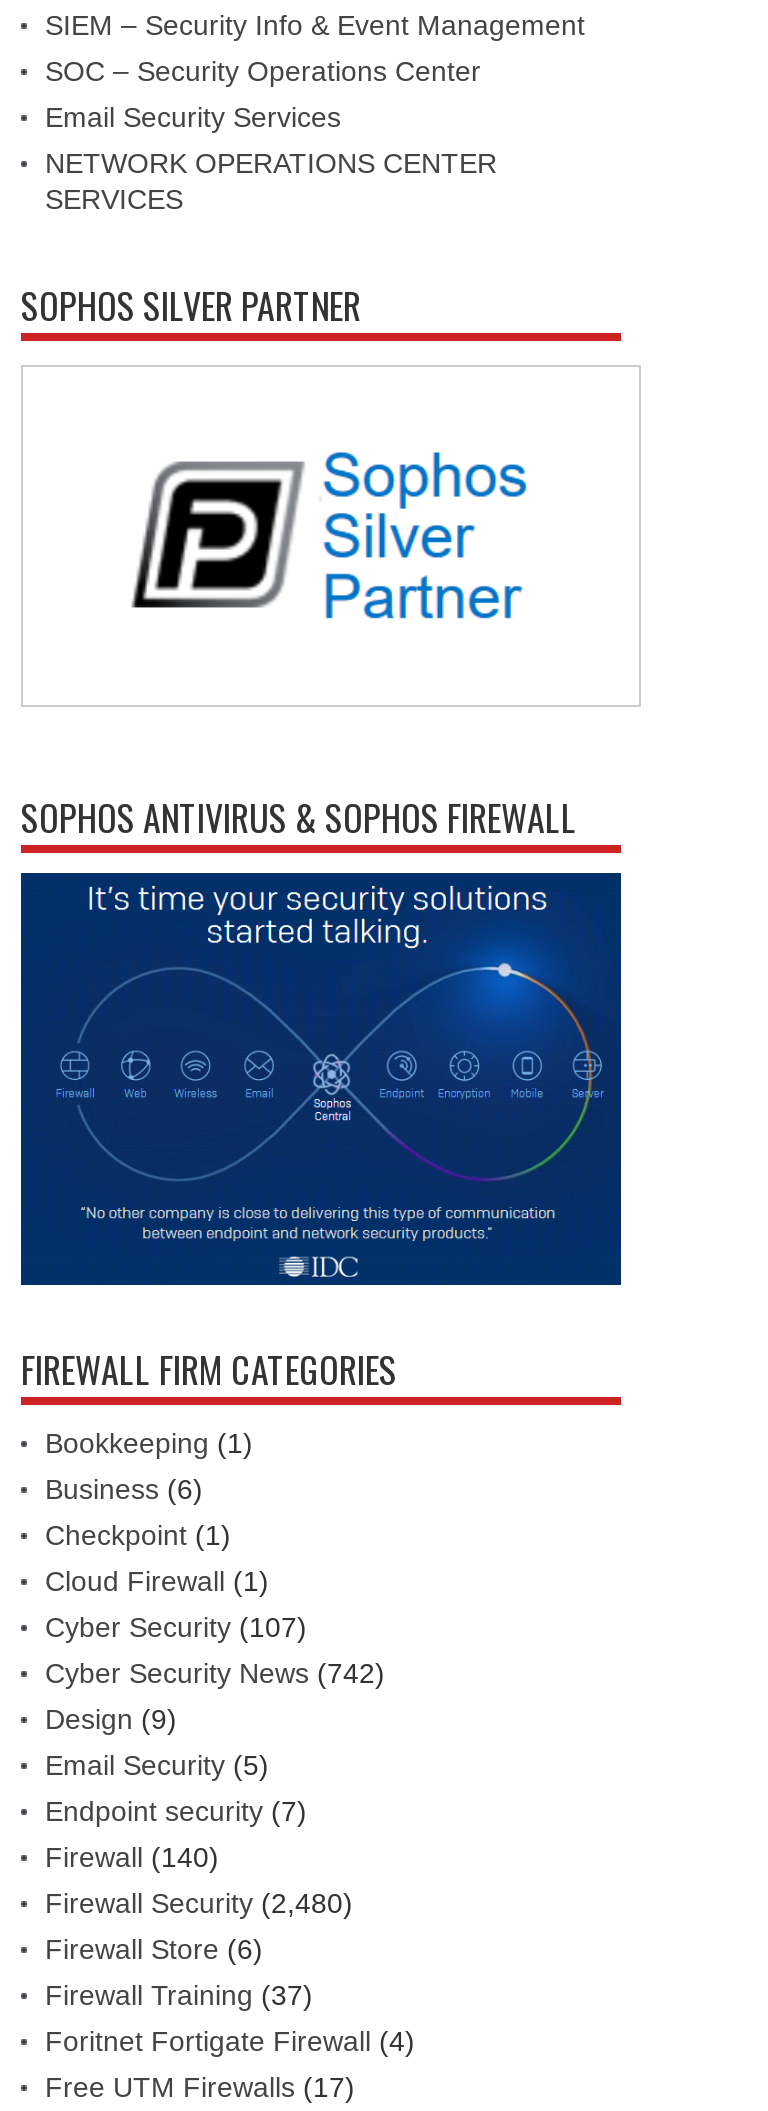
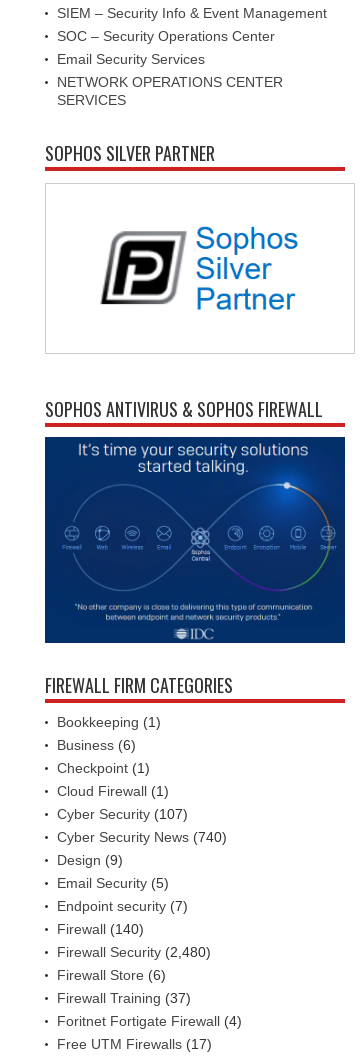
- Cyber Security News (742)
+ Cyber Security News (740)
